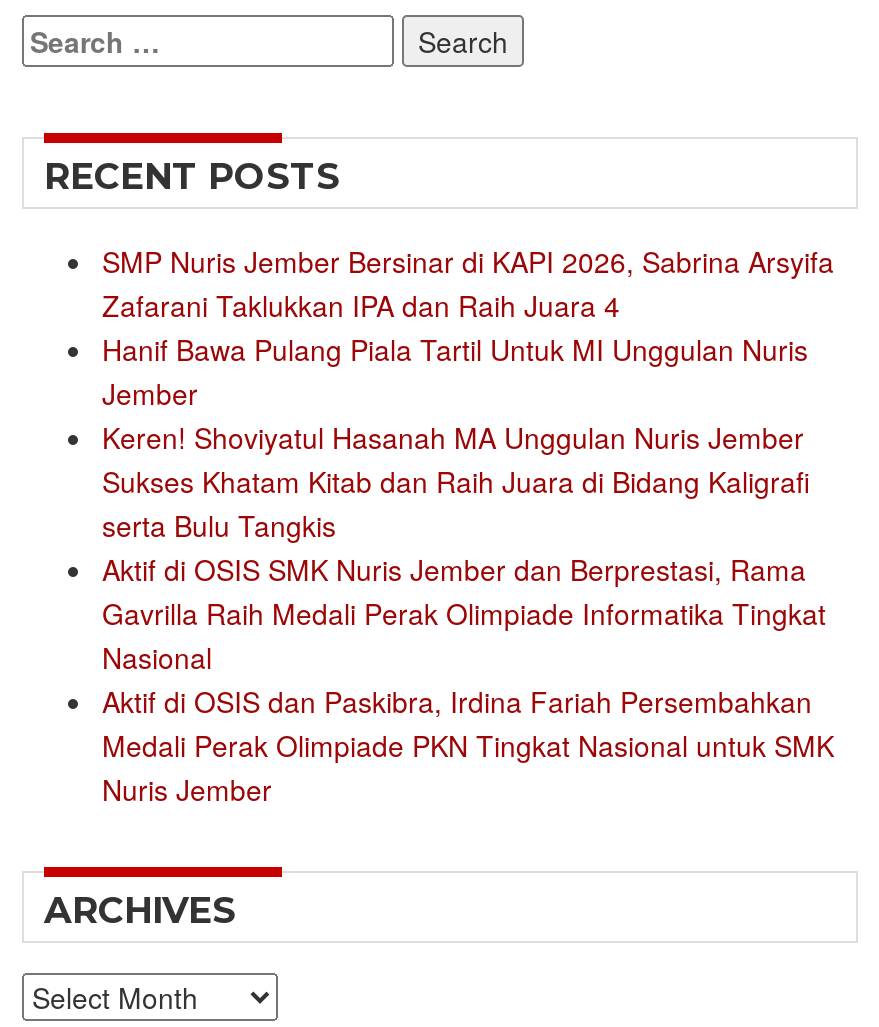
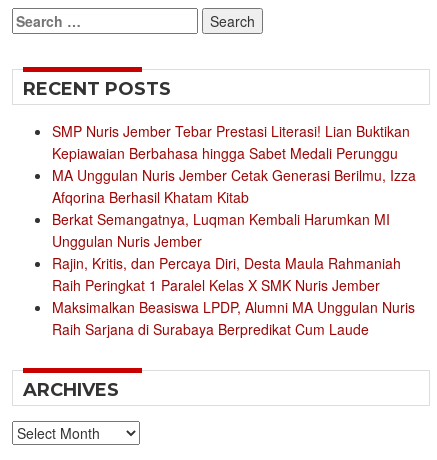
- SMP Nuris Jember Bersinar di KAPI 2026, Sabrina Arsyifa
- Zafarani Taklukkan IPA dan Raih Juara 4
- Hanif Bawa Pulang Piala Tartil Untuk MI Unggulan Nuris
- Jember
- Keren! Shoviyatul Hasanah MA Unggulan Nuris Jember
- Sukses Khatam Kitab dan Raih Juara di Bidang Kaligrafi
- serta Bulu Tangkis
- Aktif di OSIS SMK Nuris Jember dan Berprestasi, Rama
- Gavrilla Raih Medali Perak Olimpiade Informatika Tingkat
- Nasional
- Aktif di OSIS dan Paskibra, Irdina Fariah Persembahkan
- Medali Perak Olimpiade PKN Tingkat Nasional untuk SMK
- Nuris Jember
+ SMP Nuris Jember Tebar Prestasi Literasi! Lian Buktikan
+ Kepiawaian Berbahasa hingga Sabet Medali Perunggu
+ MA Unggulan Nuris Jember Cetak Generasi Berilmu, Izza
+ Afqorina Berhasil Khatam Kitab
+ Berkat Semangatnya, Luqman Kembali Harumkan MI
+ Unggulan Nuris Jember
+ Rajin, Kritis, dan Percaya Diri, Desta Maula Rahmaniah
+ Raih Peringkat 1 Paralel Kelas X SMK Nuris Jember
+ Maksimalkan Beasiswa LPDP, Alumni MA Unggulan Nuris
+ Raih Sarjana di Surabaya Berpredikat Cum Laude
